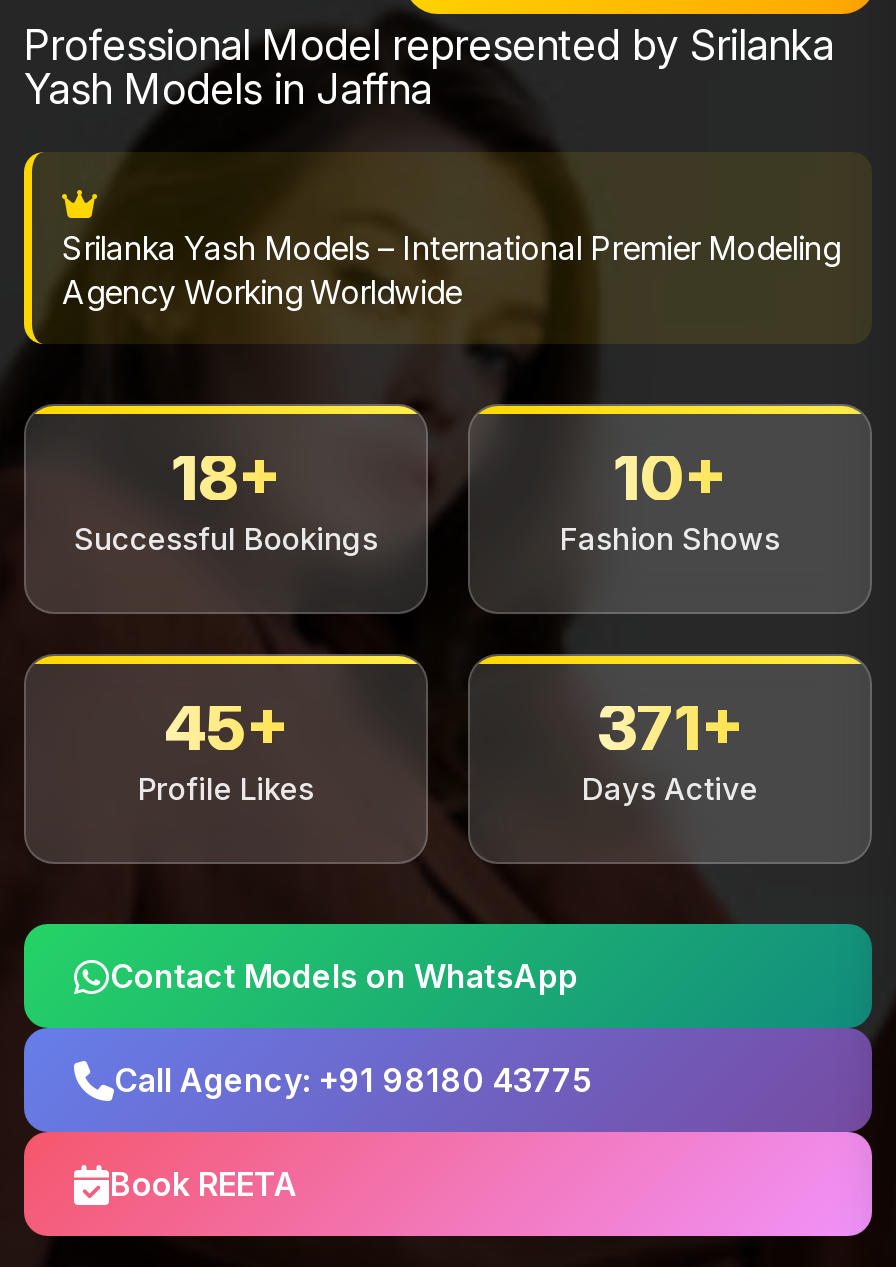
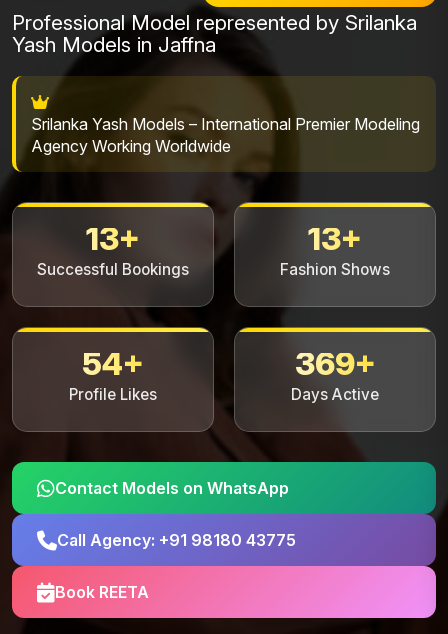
- 18+
+ 13+

- 10+
+ 13+

- 45+
+ 54+

- 371+
+ 369+
